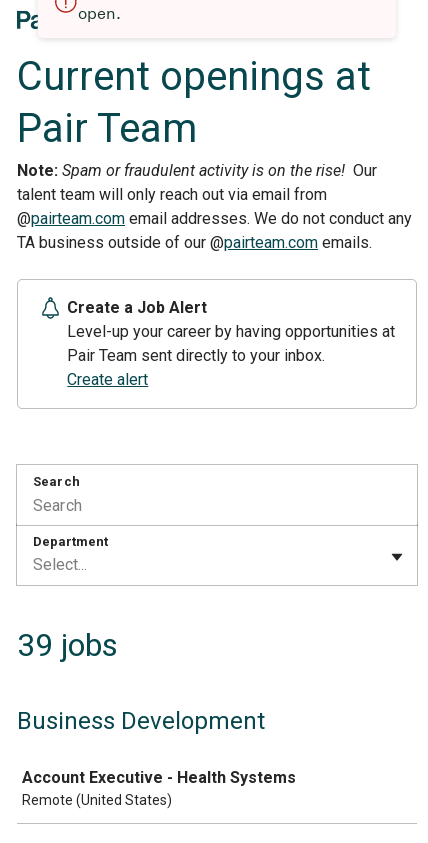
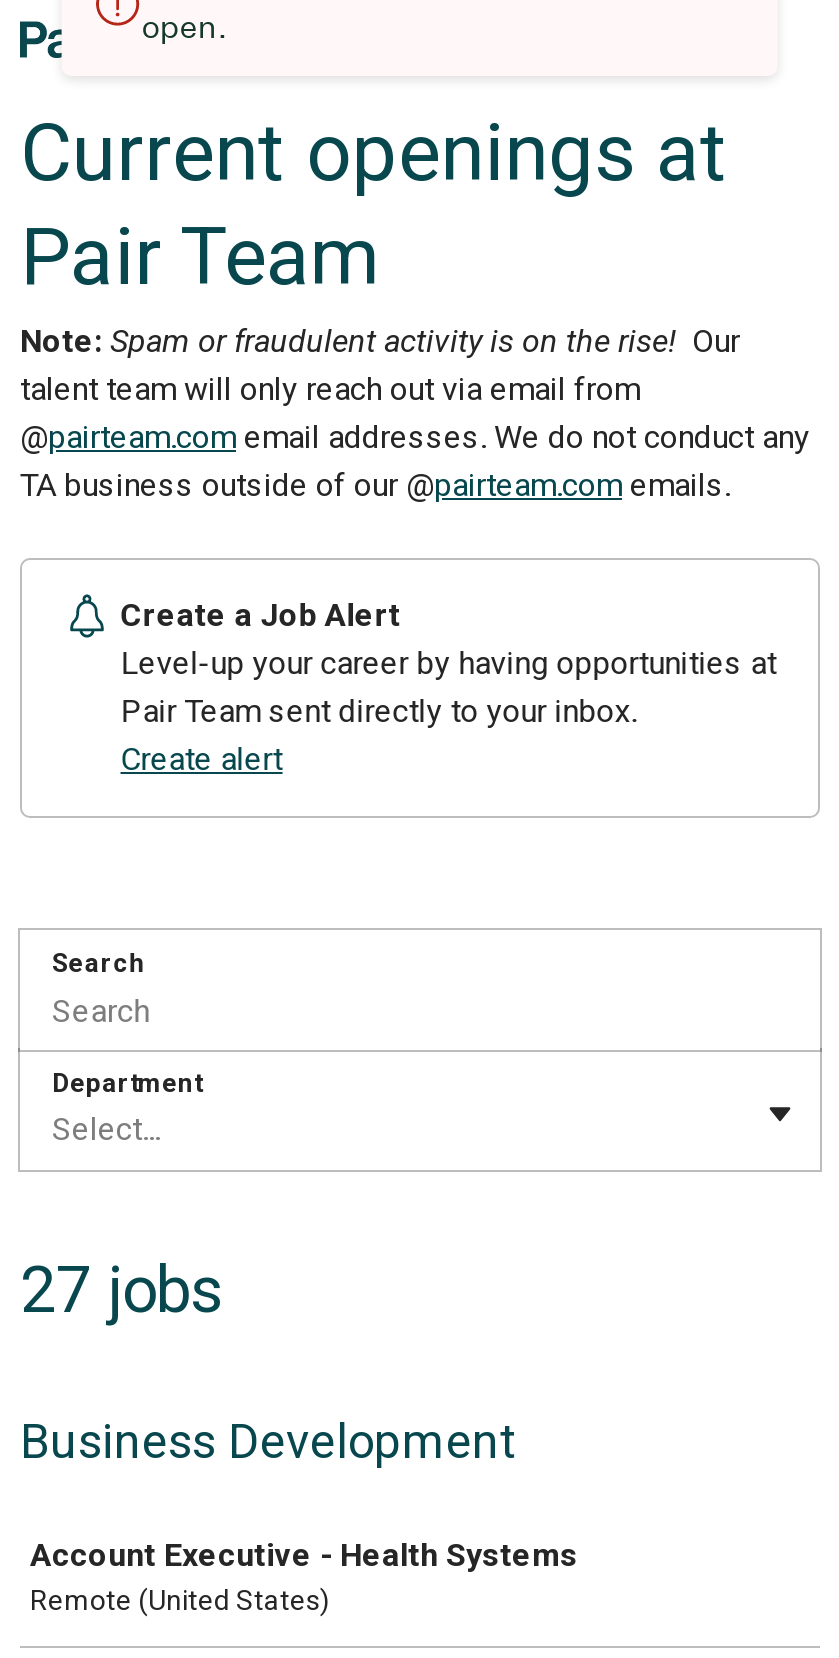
- 39 jobs
+ 27 jobs
